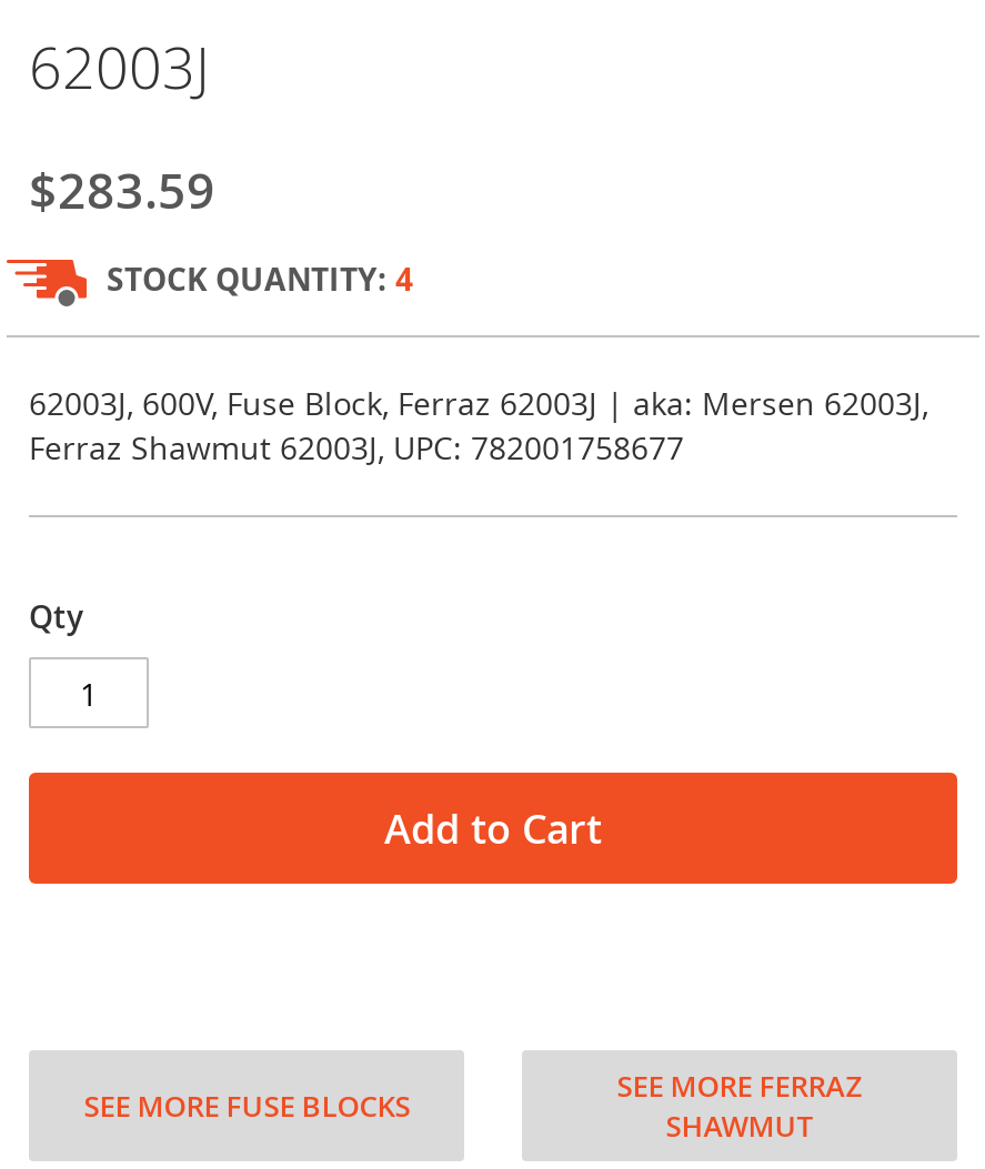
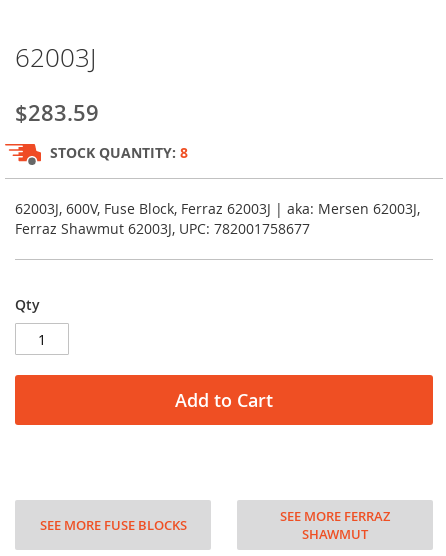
- STOCK QUANTITY: 4
+ STOCK QUANTITY: 8
